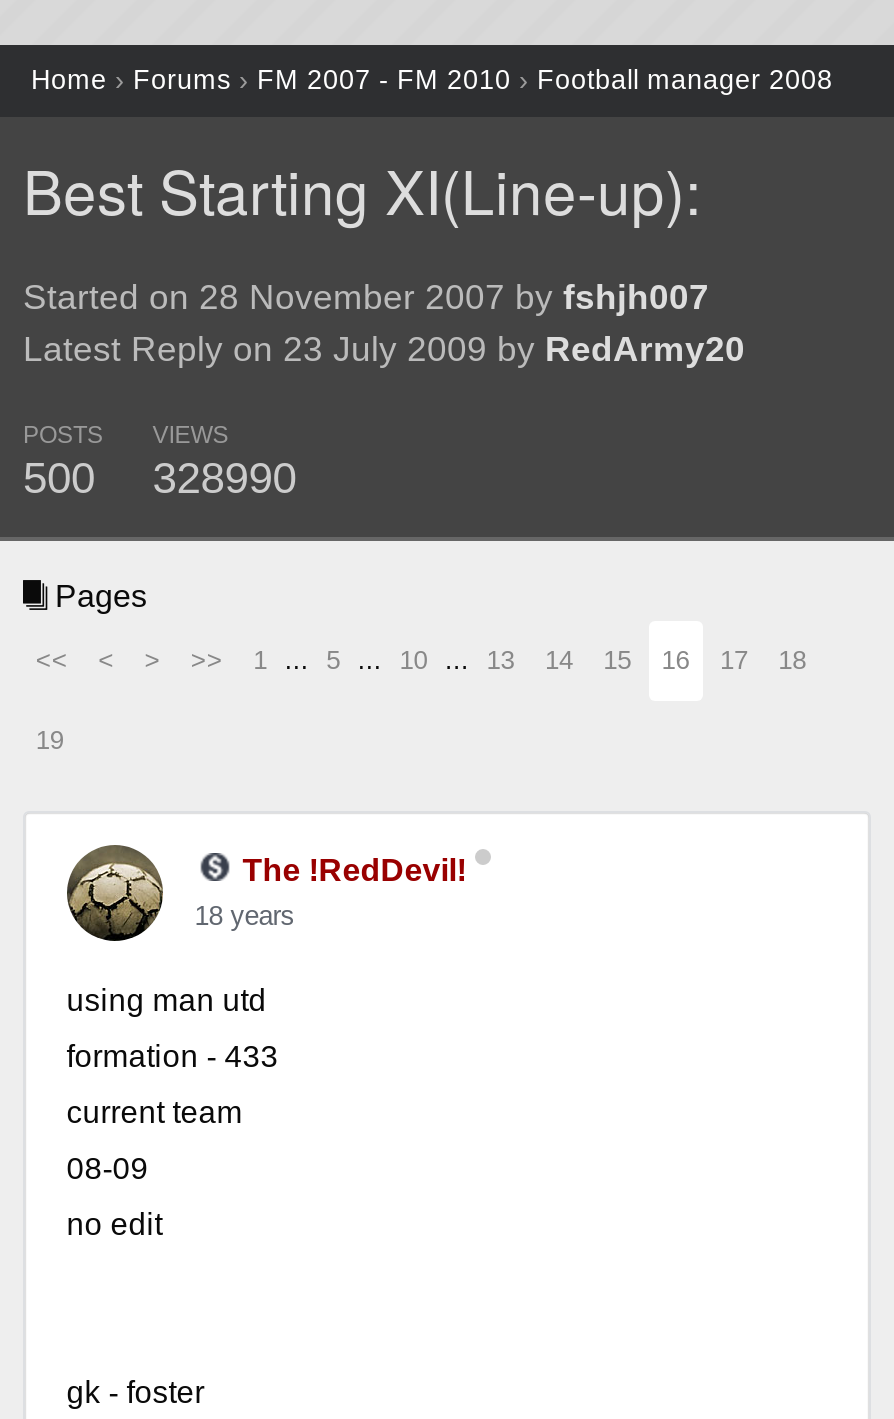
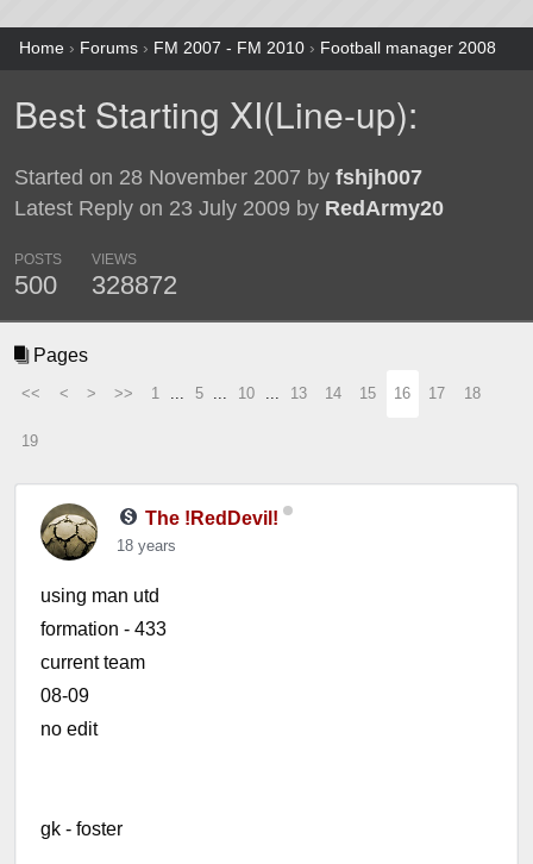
- 500 328990
+ 500 328872
